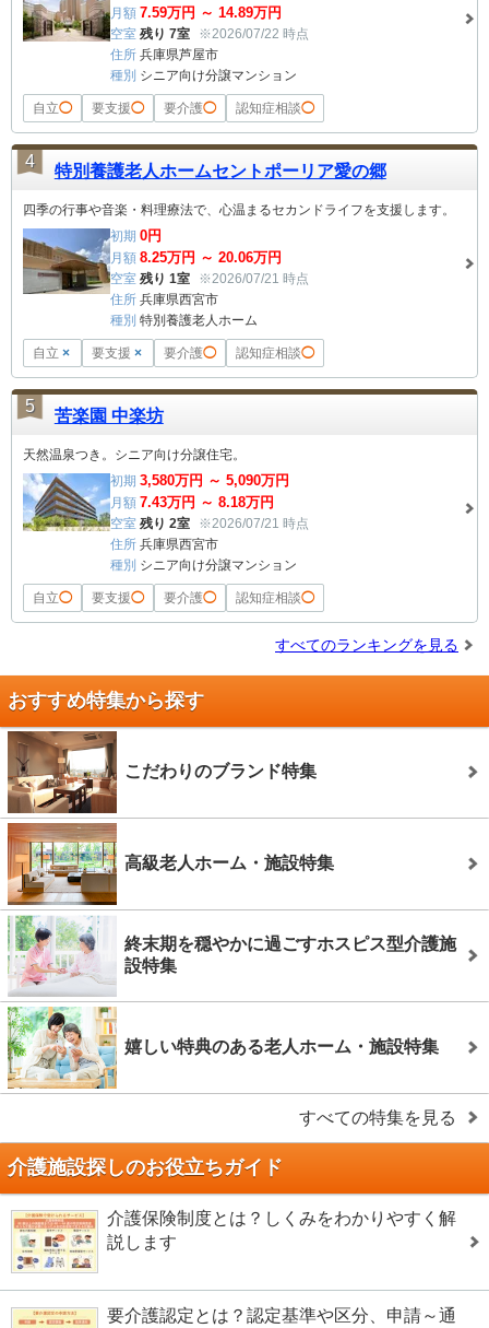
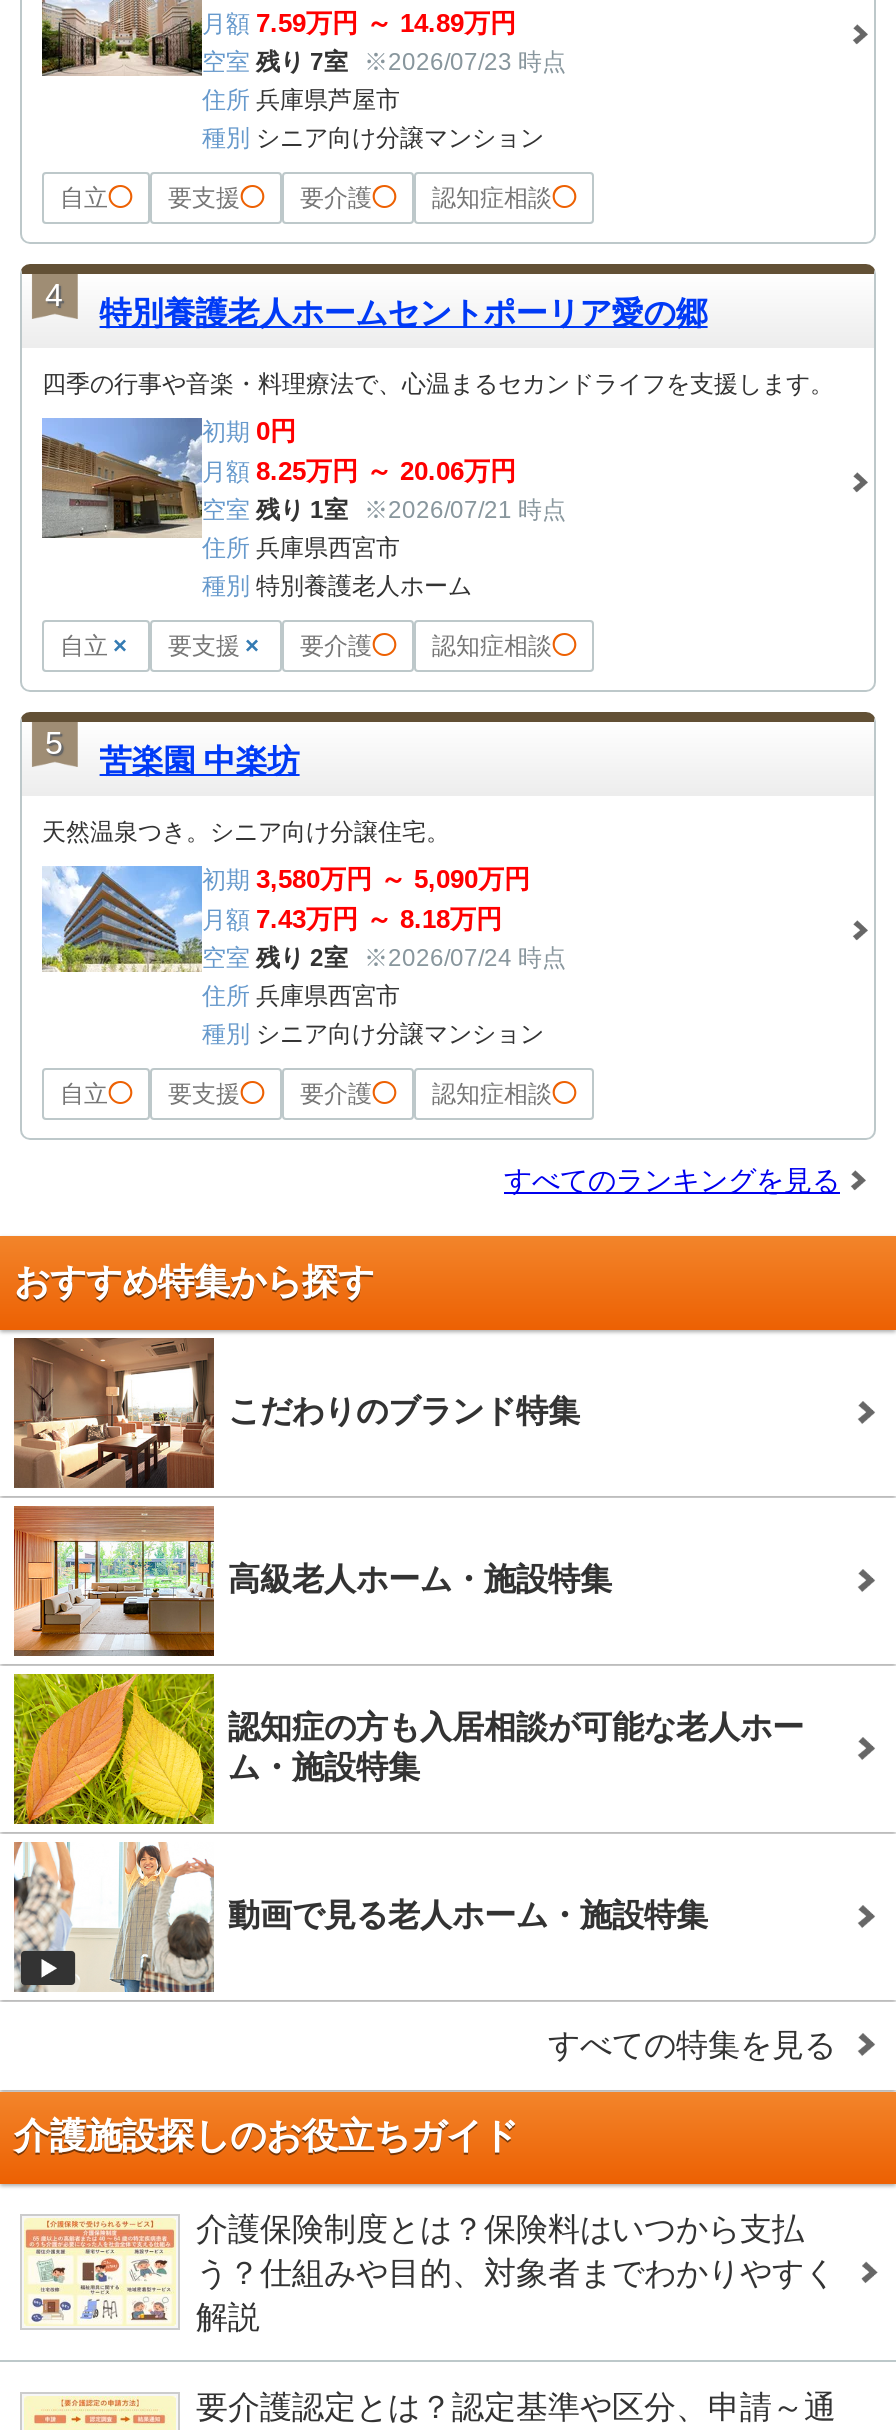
- 空室 残り 7室 ※2026/07/22 時点
+ 空室 残り 7室 ※2026/07/23 時点

- 空室 残り 2室 ※2026/07/21 時点
+ 空室 残り 2室 ※2026/07/24 時点

- [image]
- 終末期を穏やかに過ごすホスピス型介護施
- 設特集
+ [image]
+ 認知症の方も入居相談が可能な老人ホー
+ ム・施設特集

- [image]
- 嬉しい特典のある老人ホーム・施設特集
+ [image]
+ 動画で見る老人ホーム・施設特集

- 介護保険制度とは？しくみをわかりやすく解
- 説します
+ 介護保険制度とは？保険料はいつから支払
+ う？仕組みや目的、対象者までわかりやすく
+ 解説
